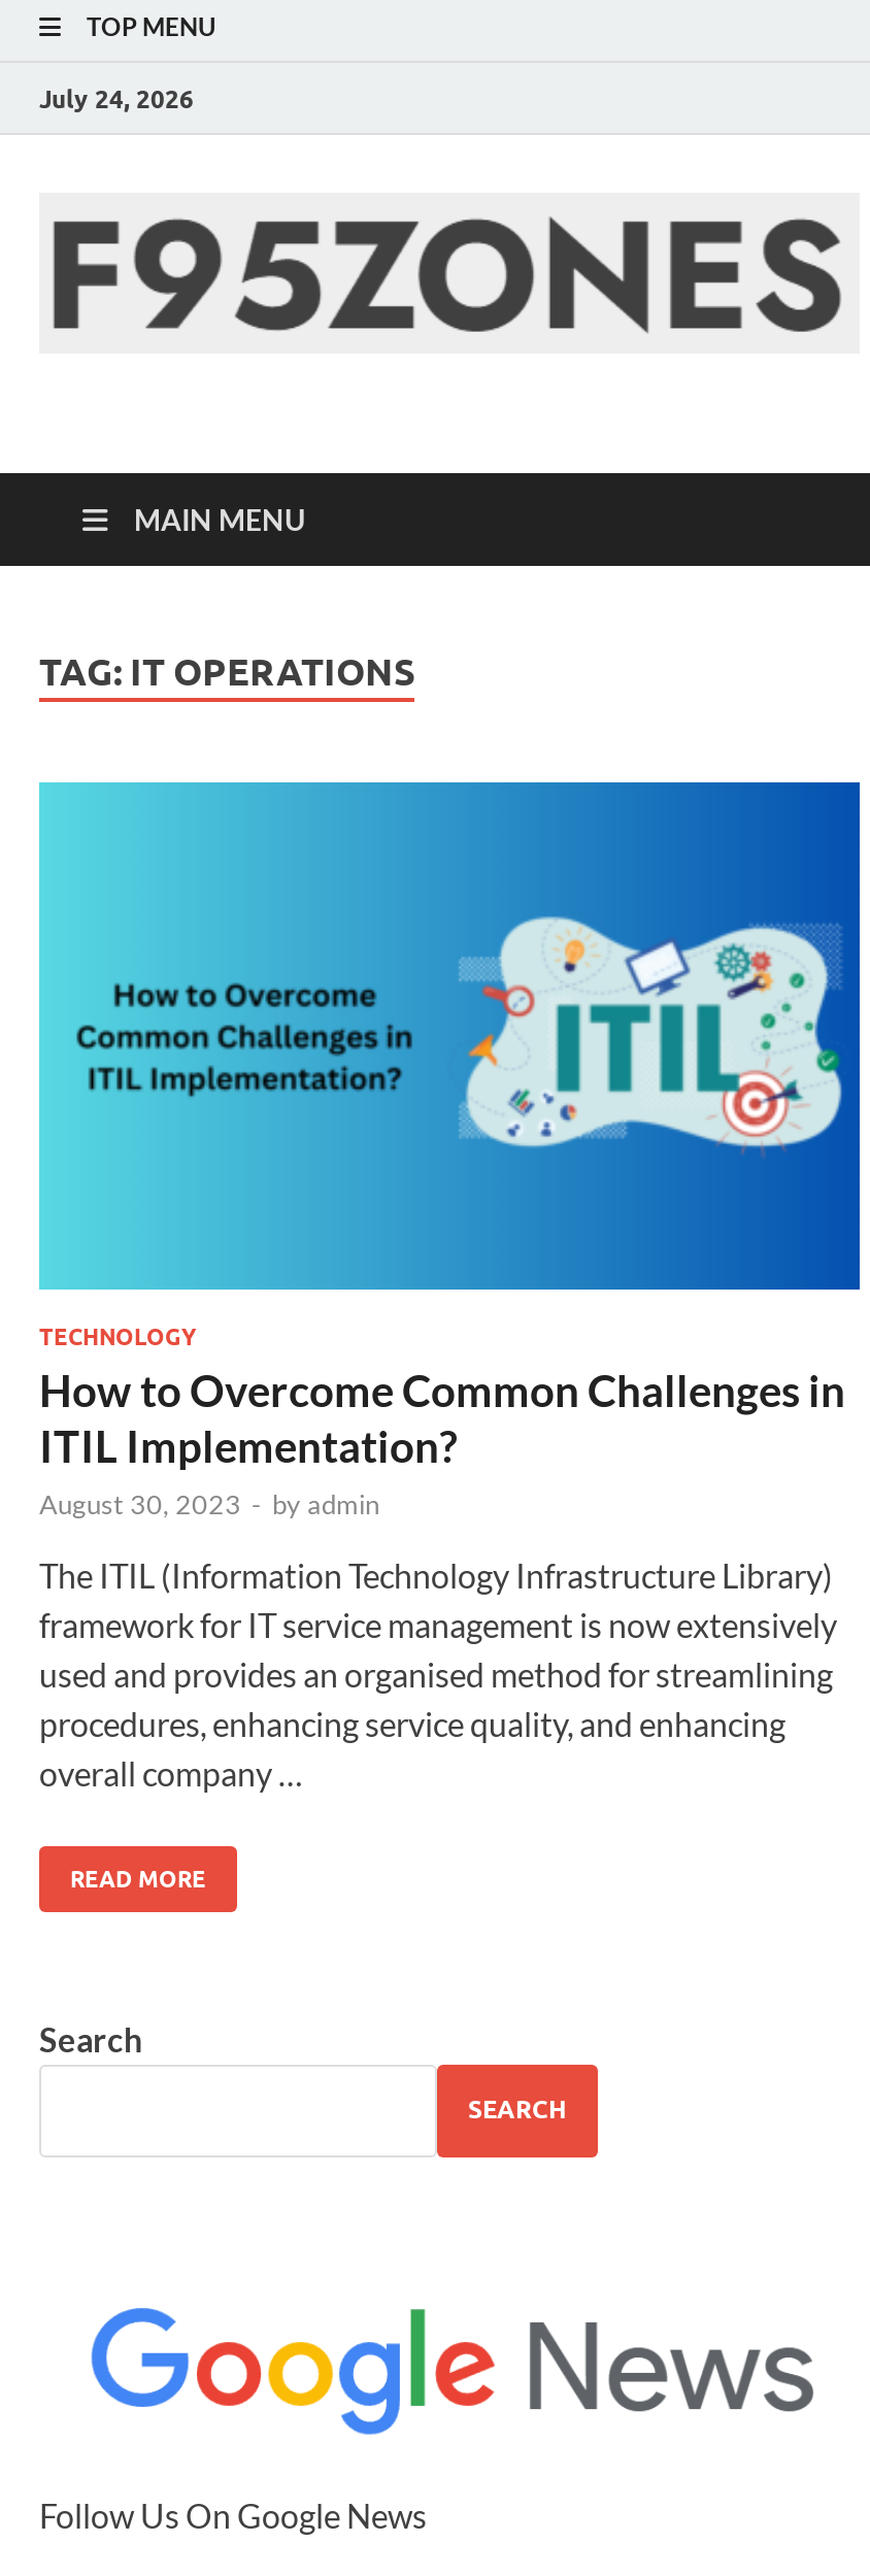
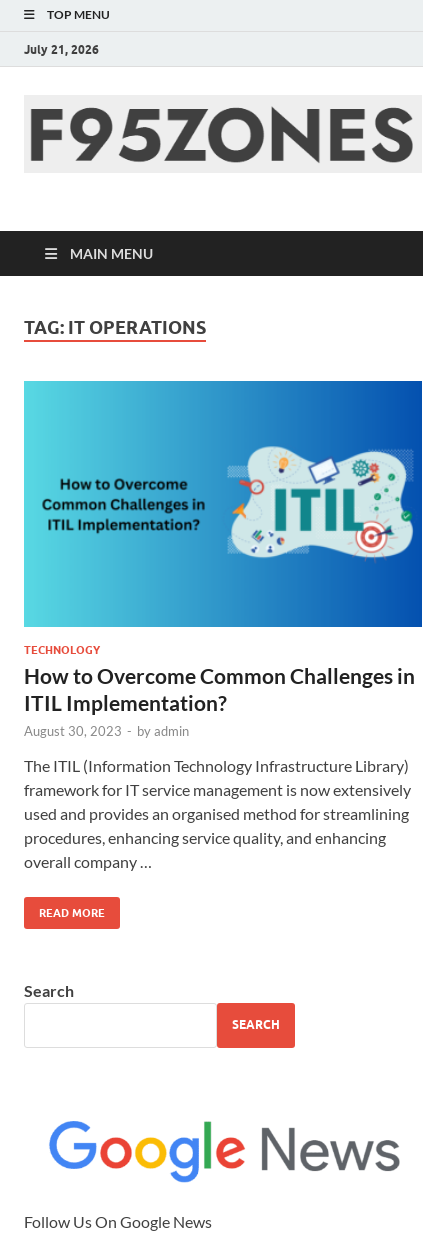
- July 24, 2026
+ July 21, 2026
